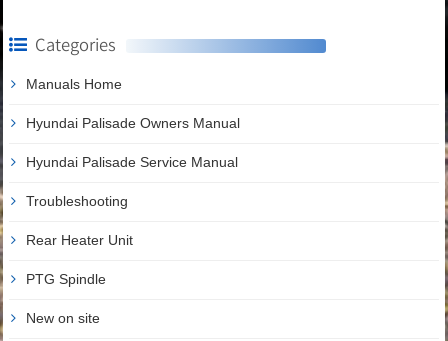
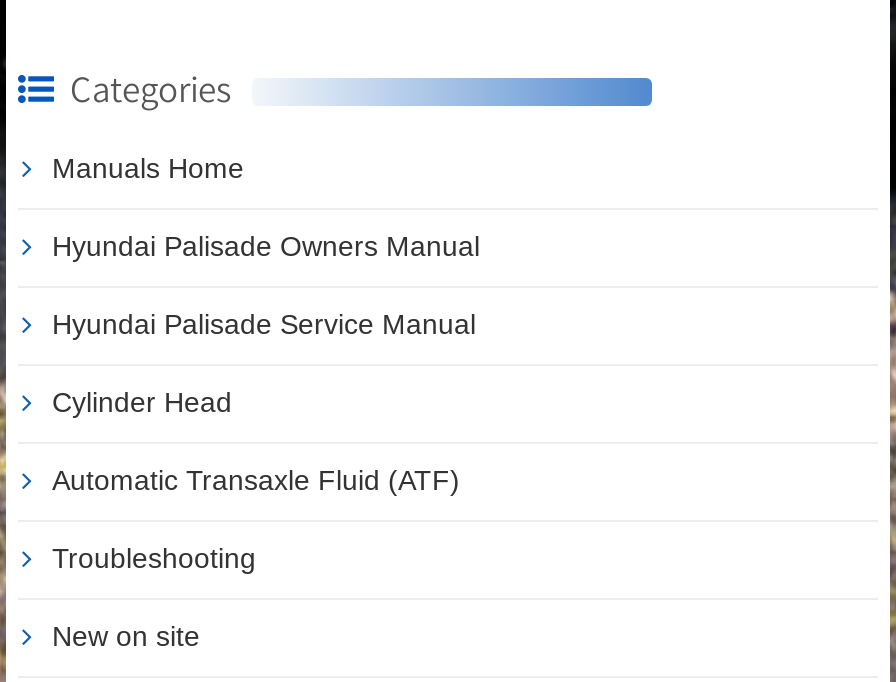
+ Cylinder Head
+ Automatic Transaxle Fluid (ATF)

moved down: Troubleshooting

- Rear Heater Unit
- PTG Spindle
